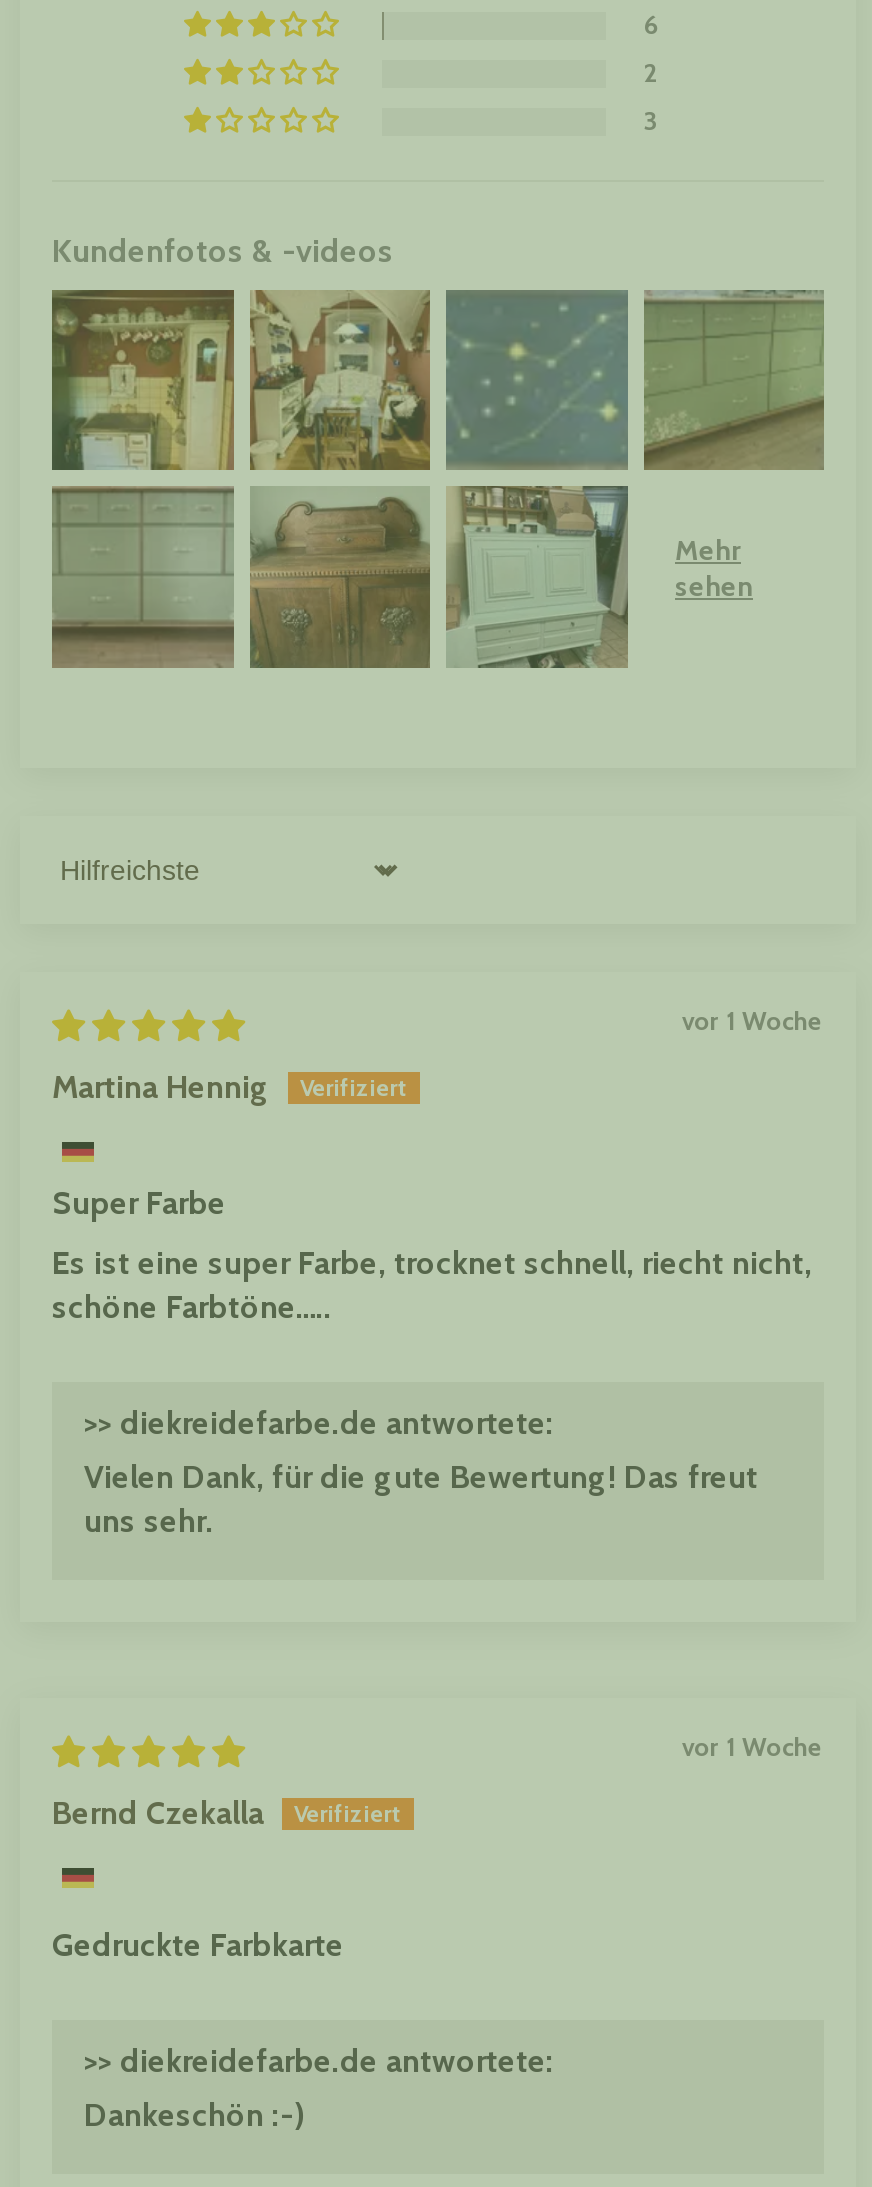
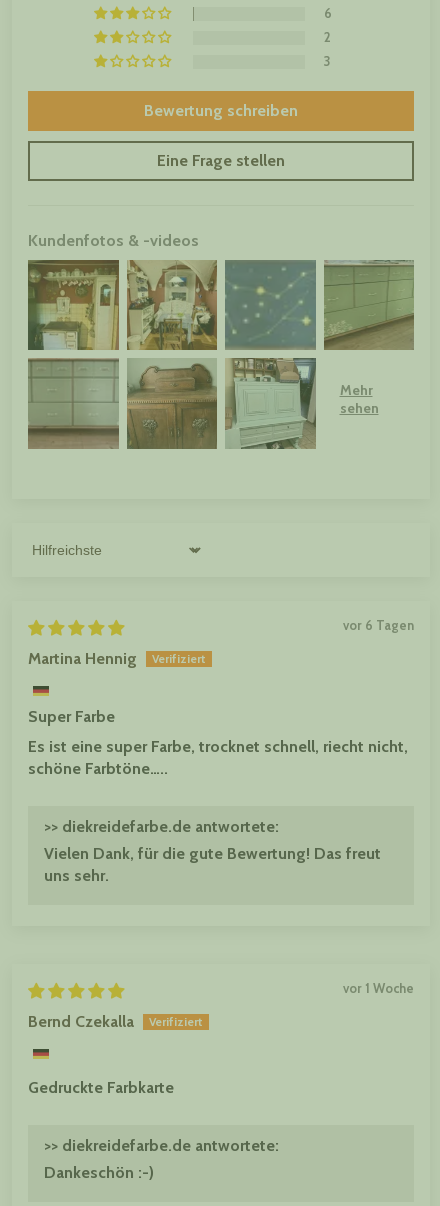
+ Bewertung schreiben
+ Eine Frage stellen

- vor 1 Woche
+ vor 6 Tagen
